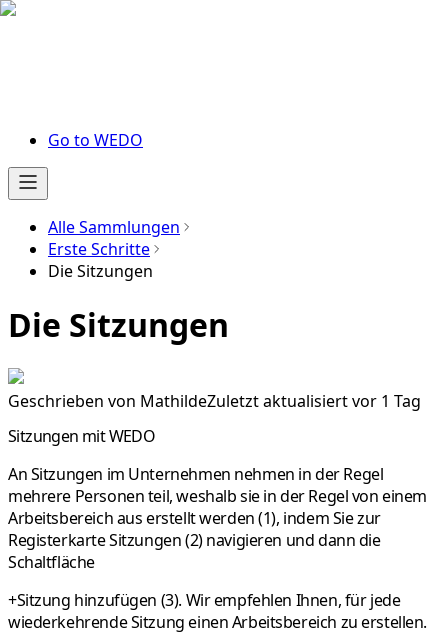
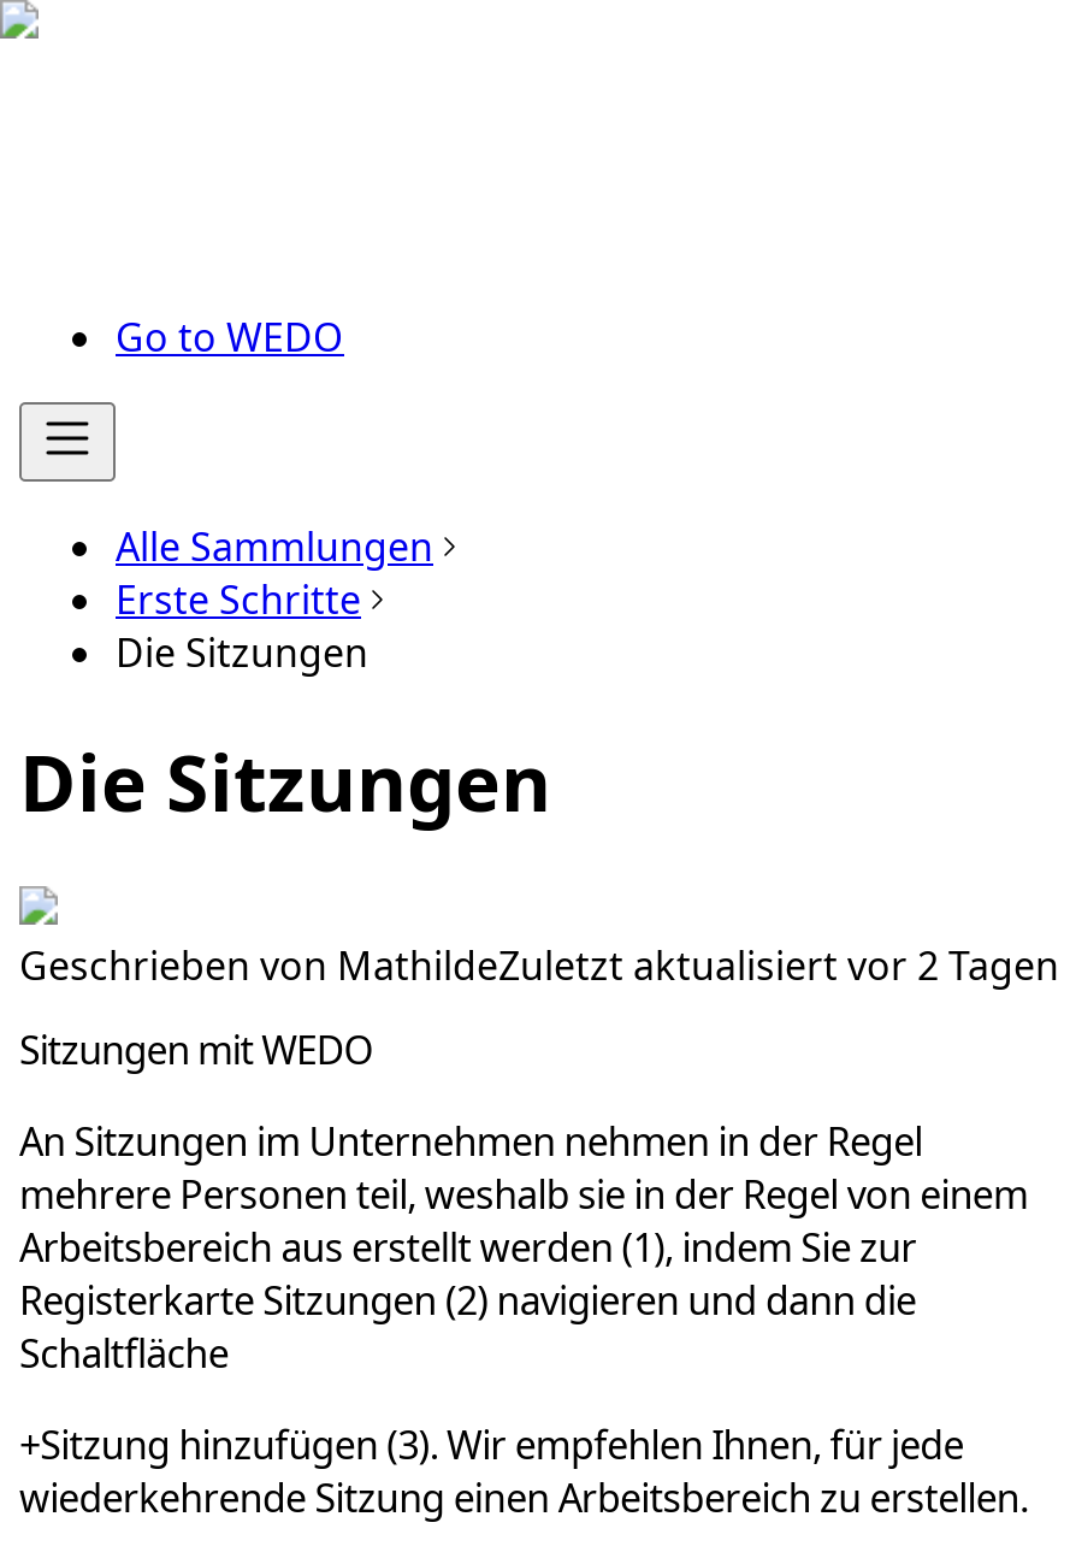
- Geschrieben von MathildeZuletzt aktualisiert vor 1 Tag
+ Geschrieben von MathildeZuletzt aktualisiert vor 2 Tagen
